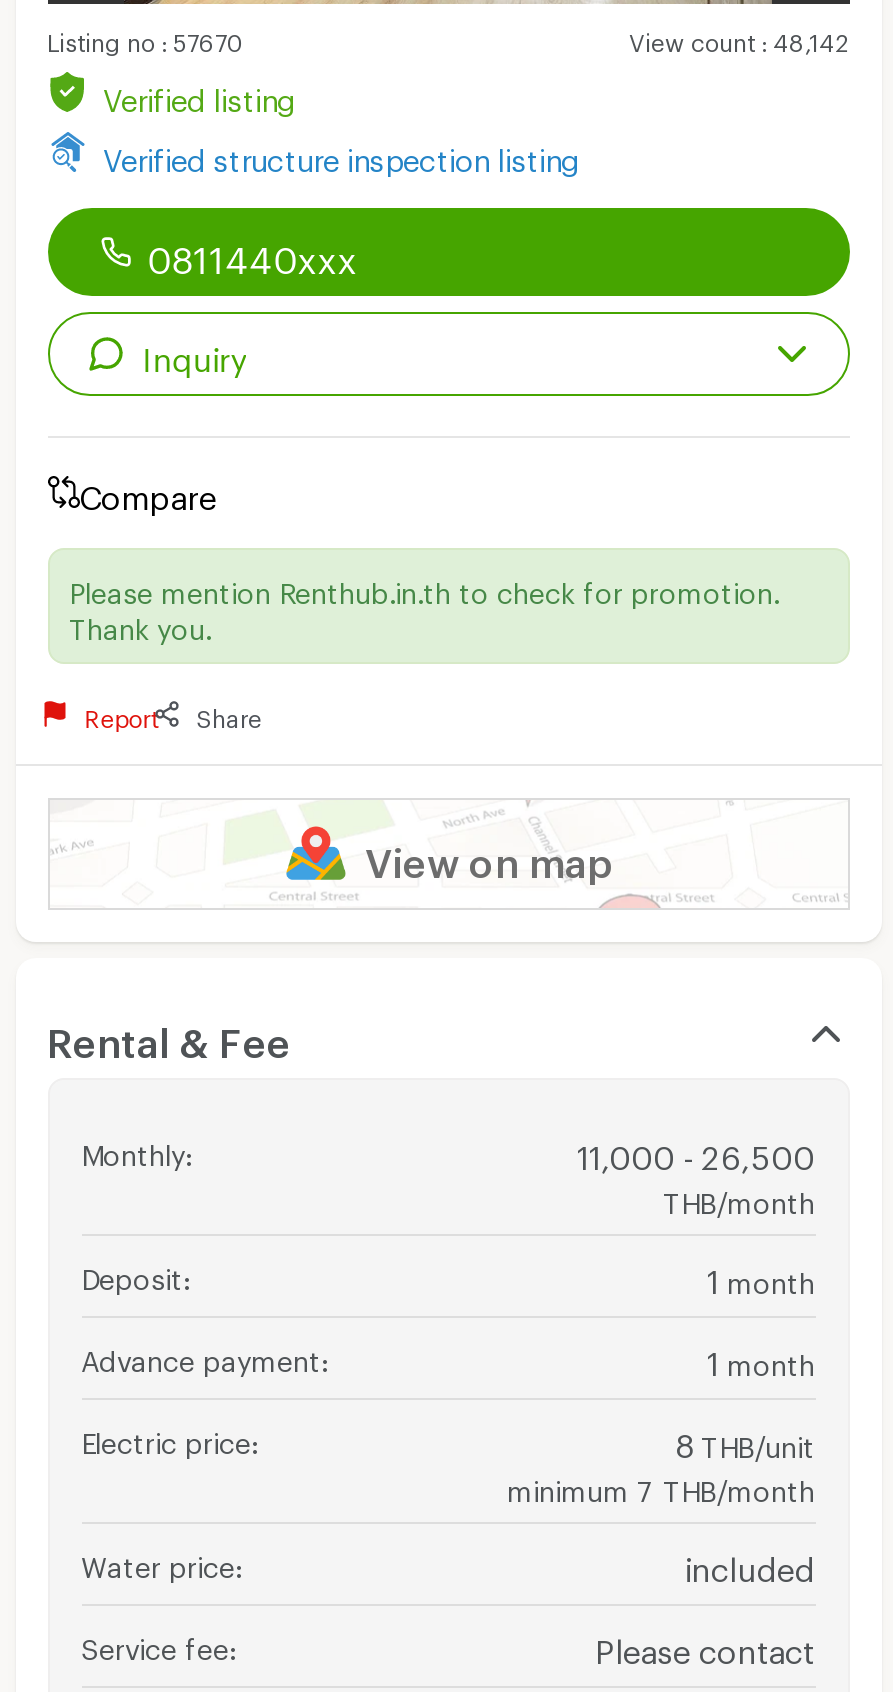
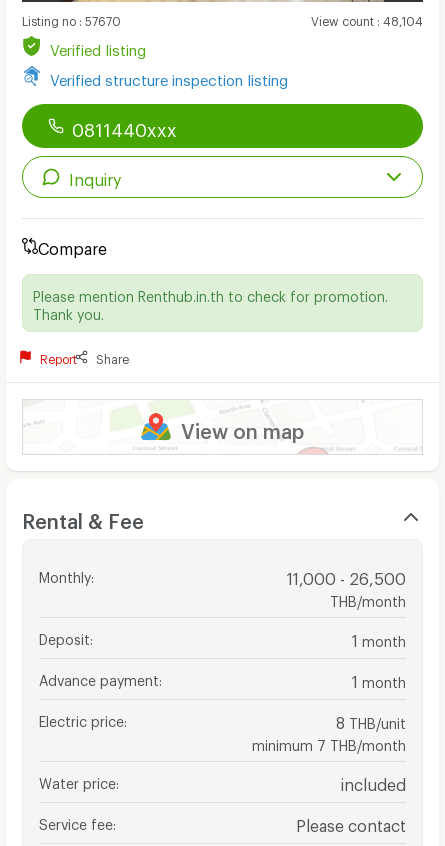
- View count: 48,142
+ View count: 48,104
